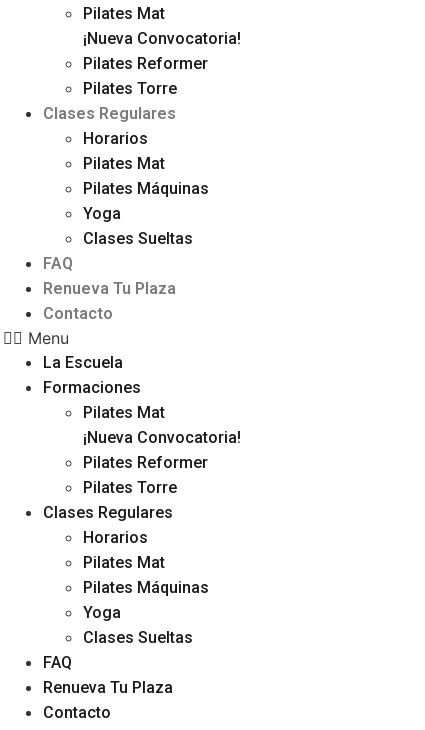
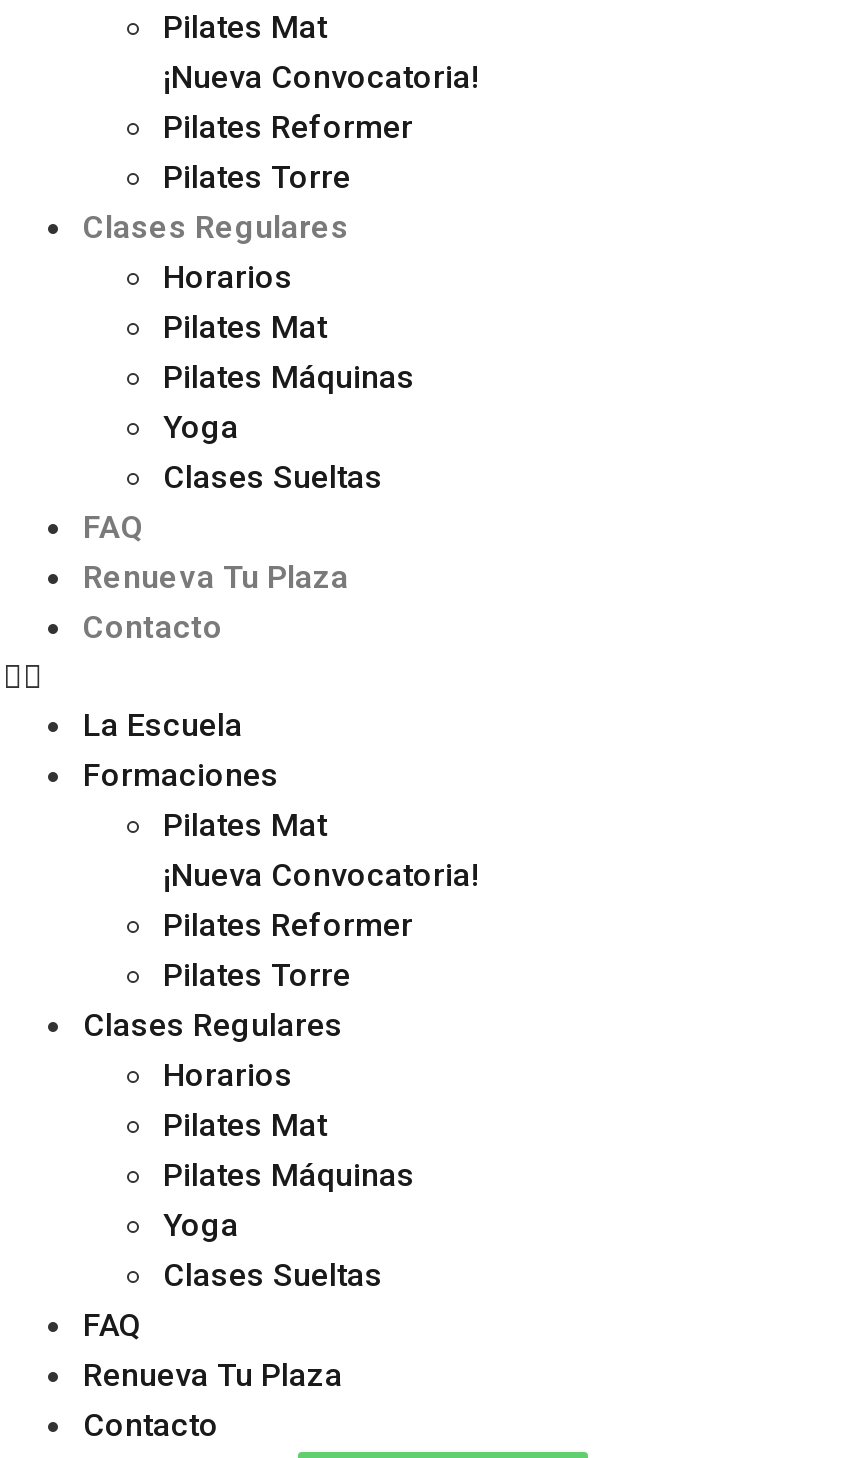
- Menu
